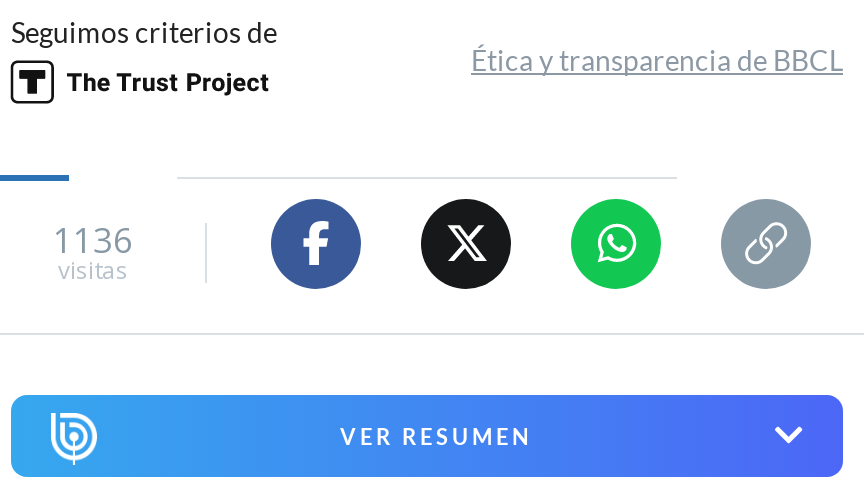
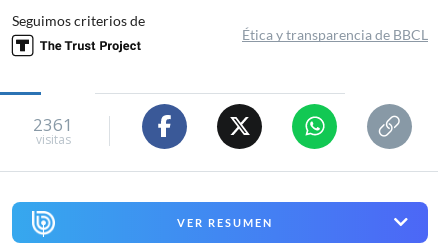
- 1136
+ 2361
